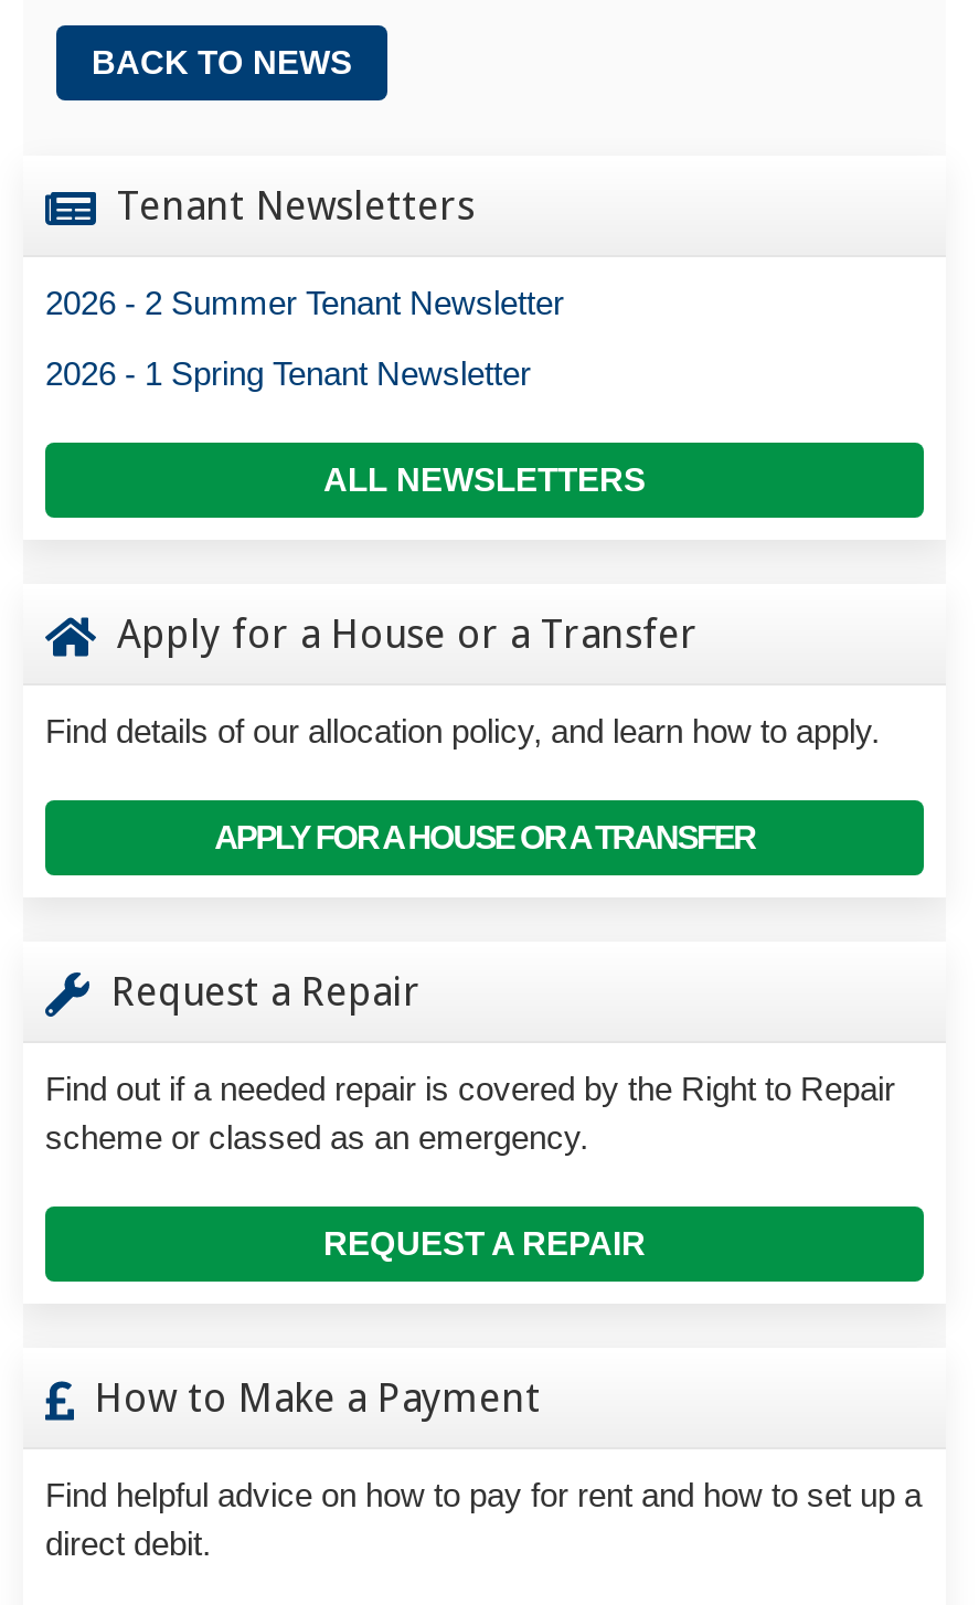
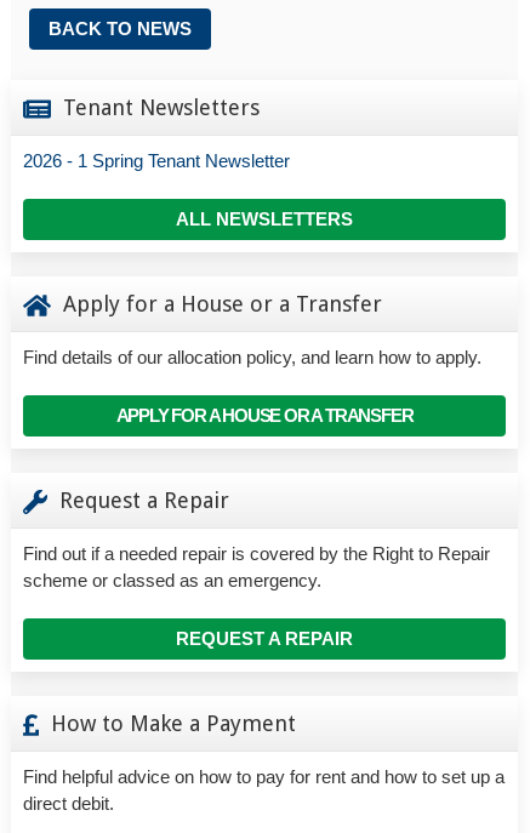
- 2026 - 2 Summer Tenant Newsletter
